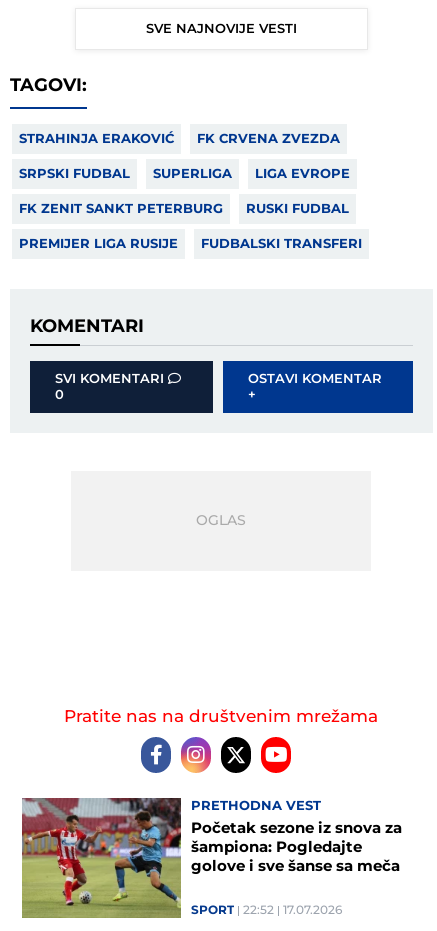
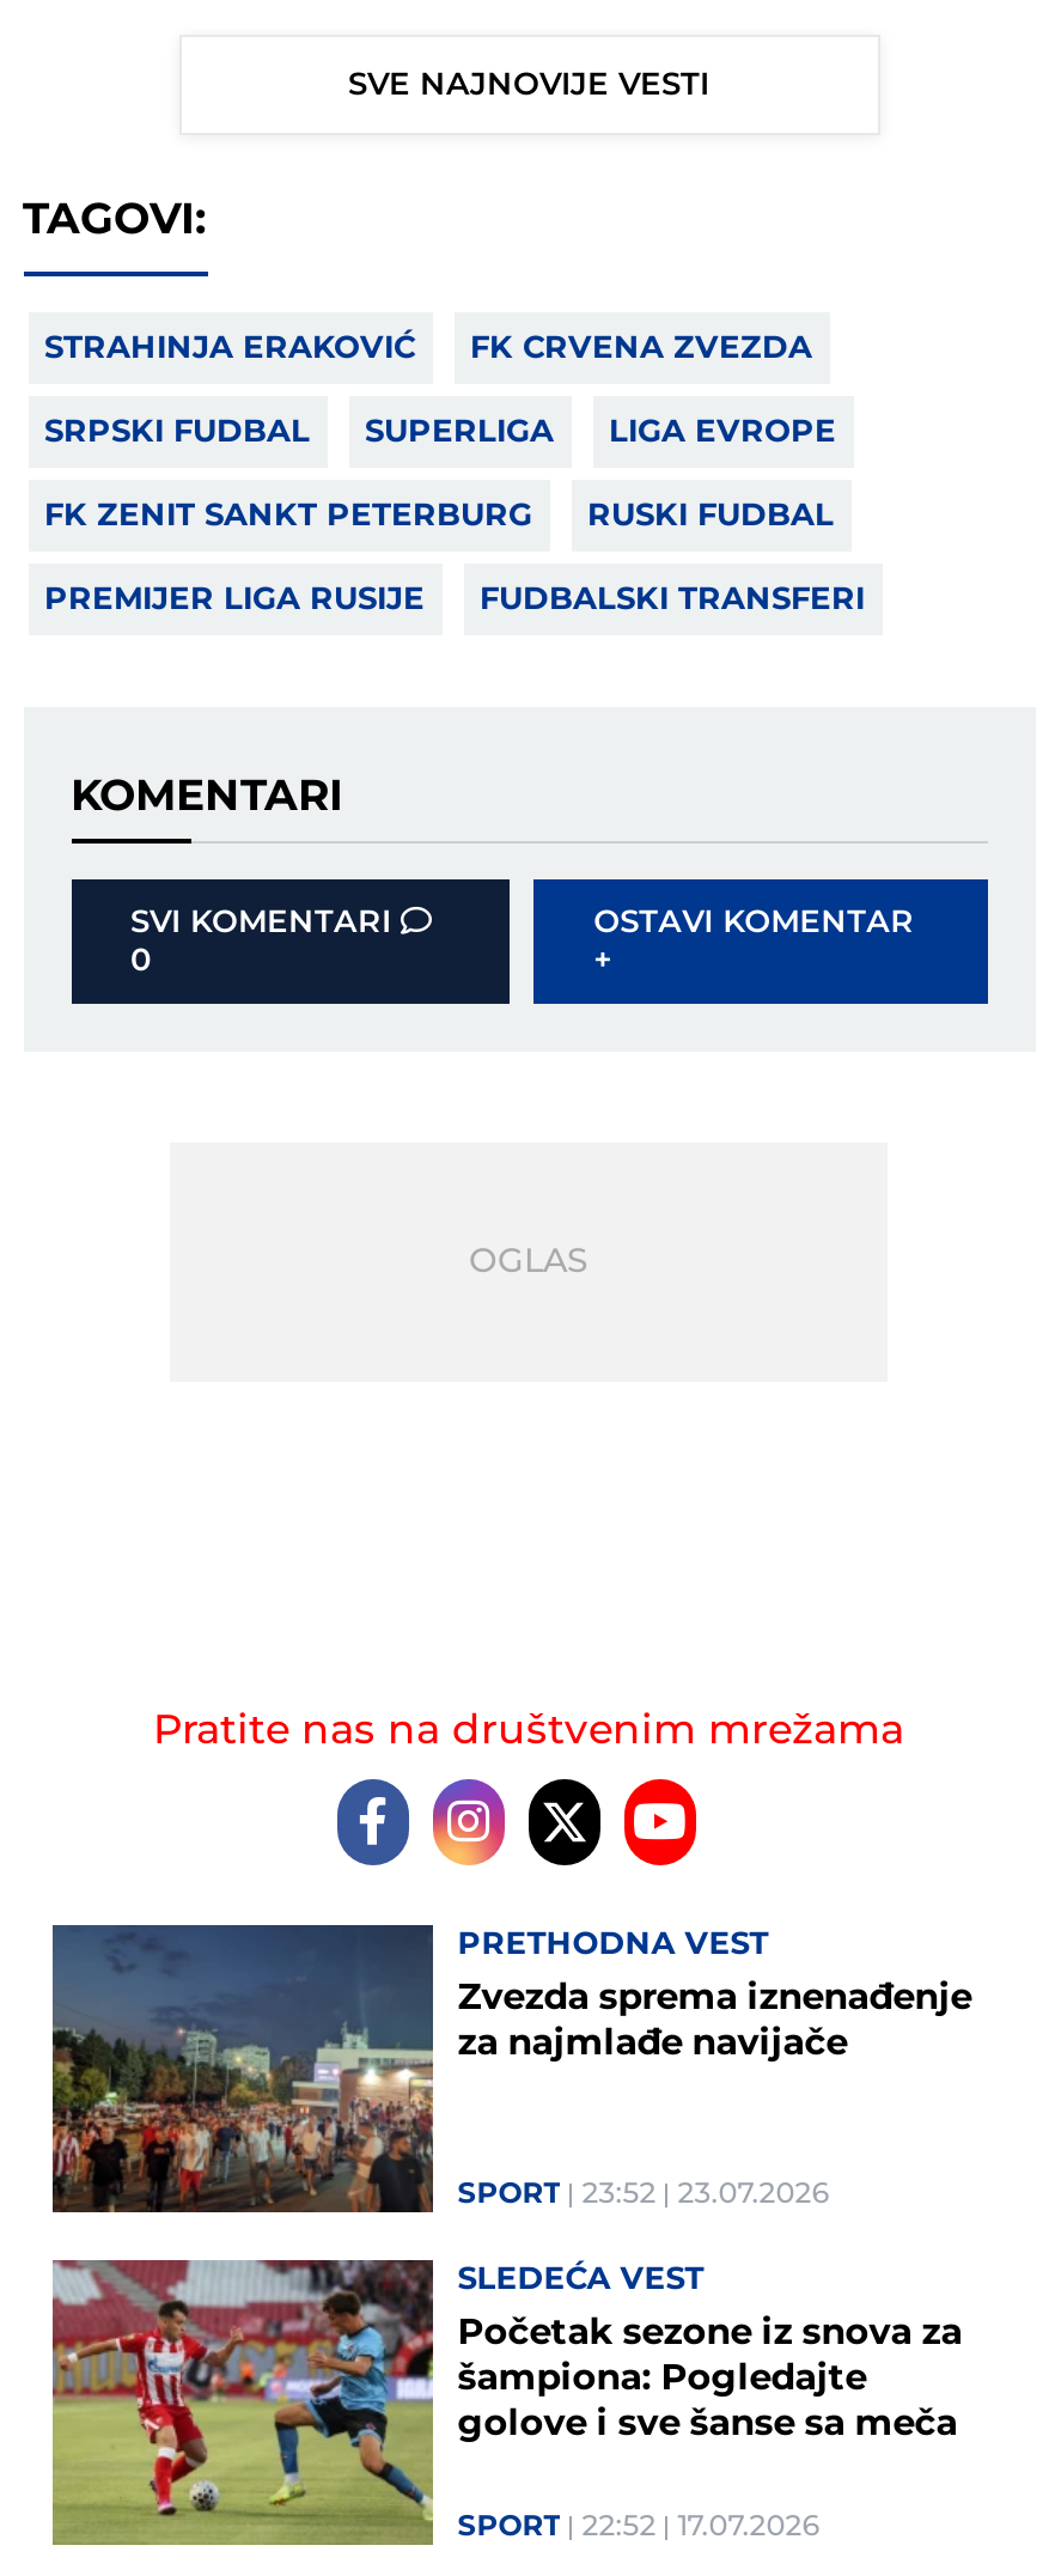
+ [image]
+ Zvezda sprema iznenađenje
+ za najmlađe navijače
+ SPORT 23:52 23.07.2026
+ SLEDEĆA VEST
